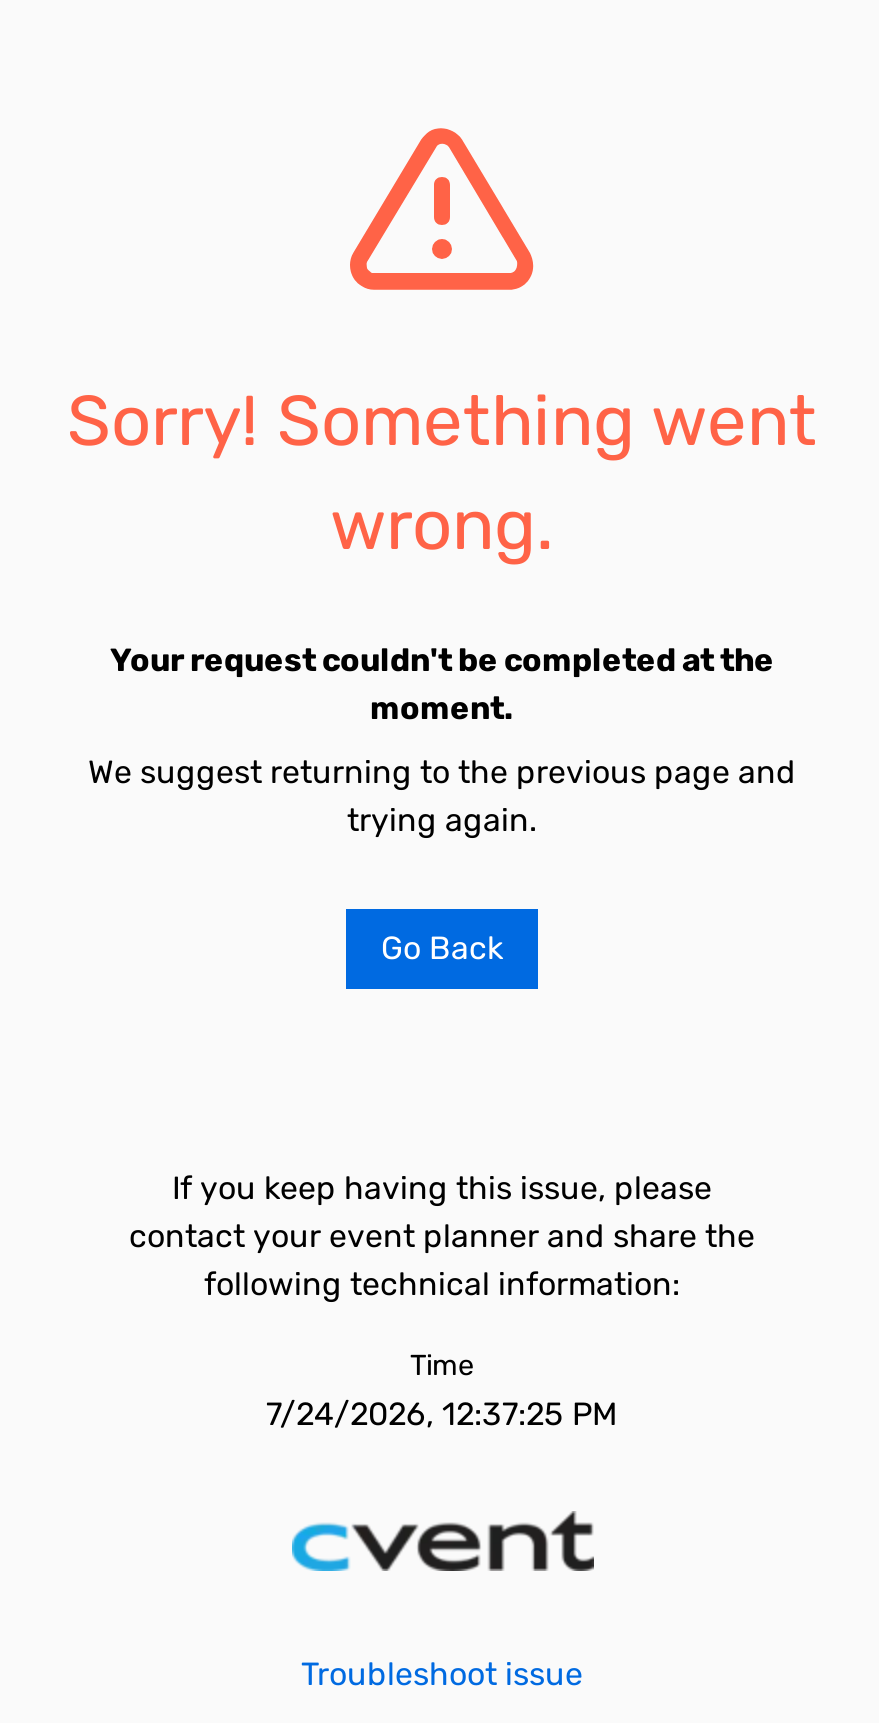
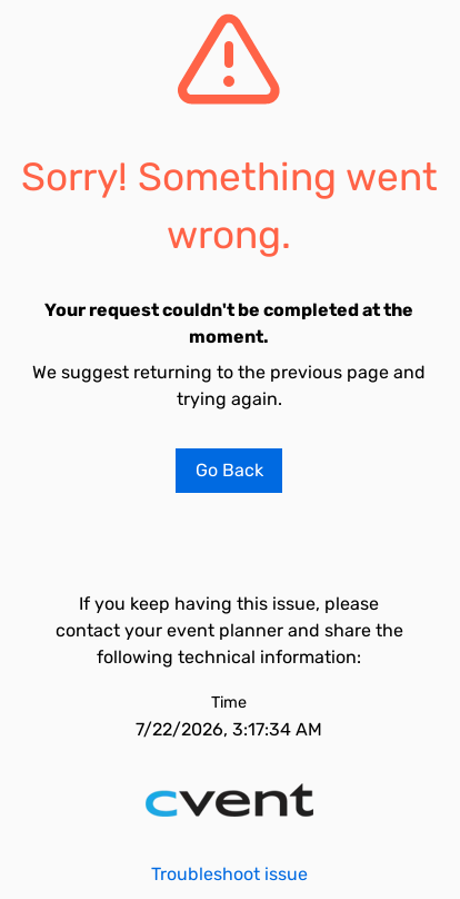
- 7/24/2026, 12:37:25 PM
+ 7/22/2026, 3:17:34 AM
